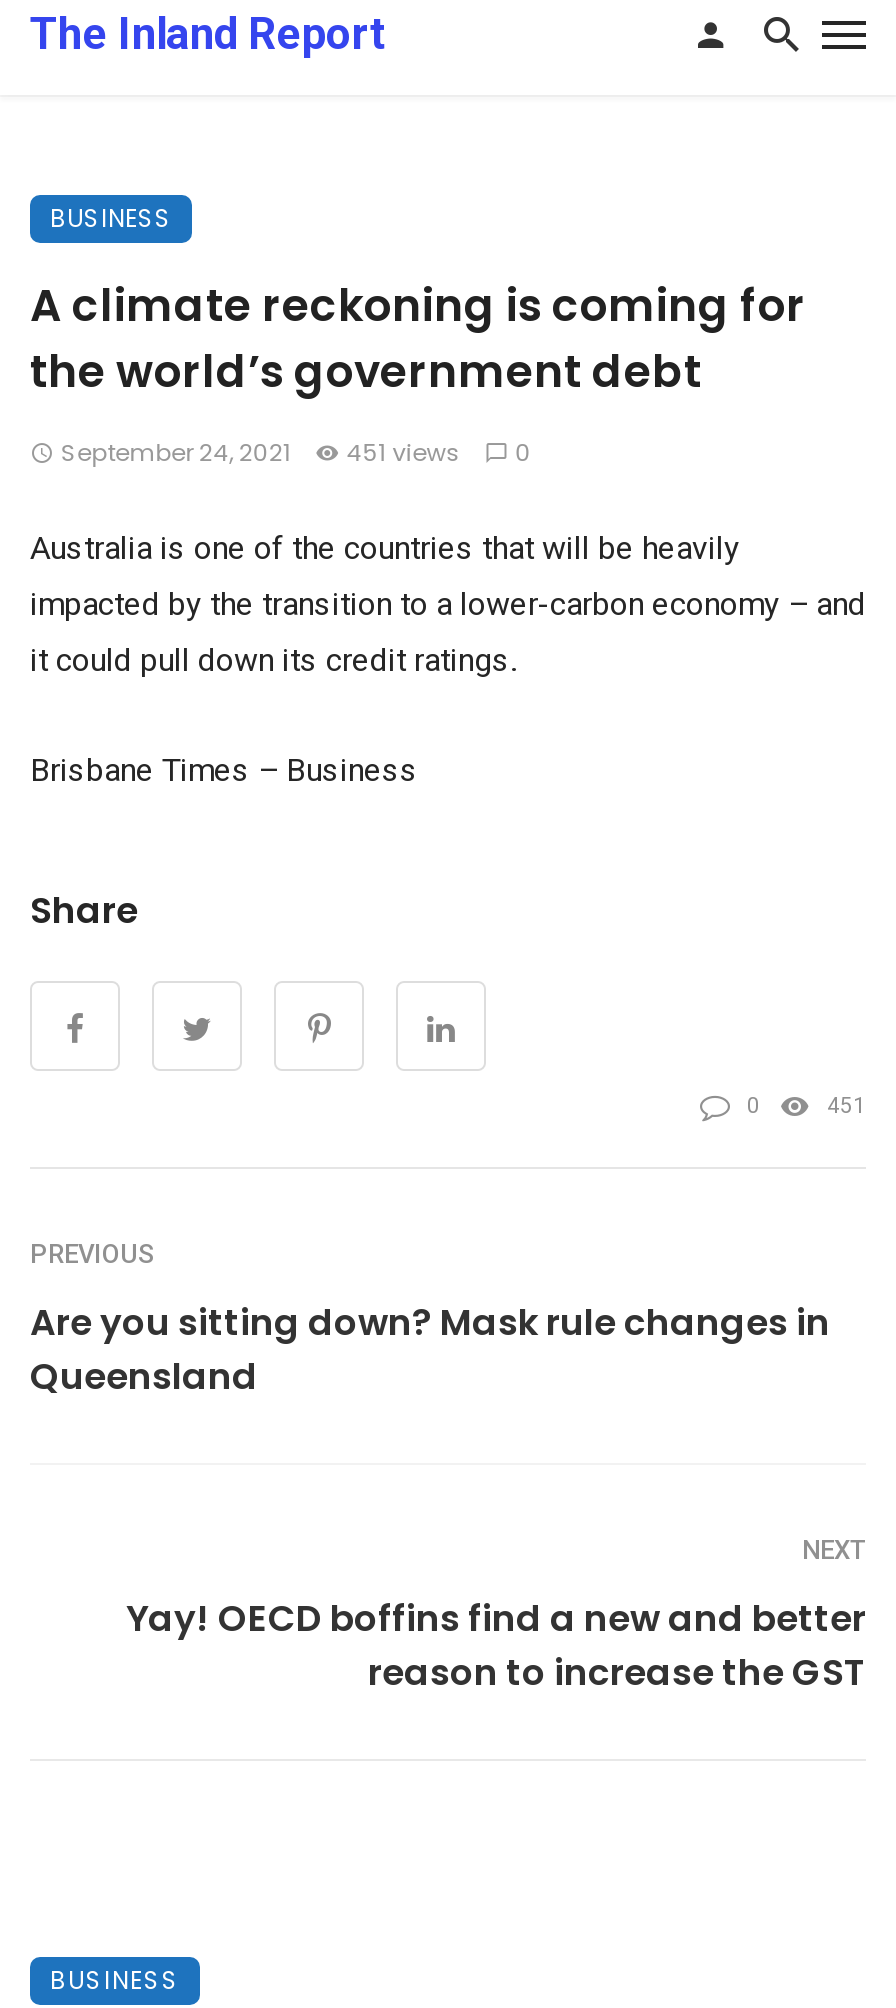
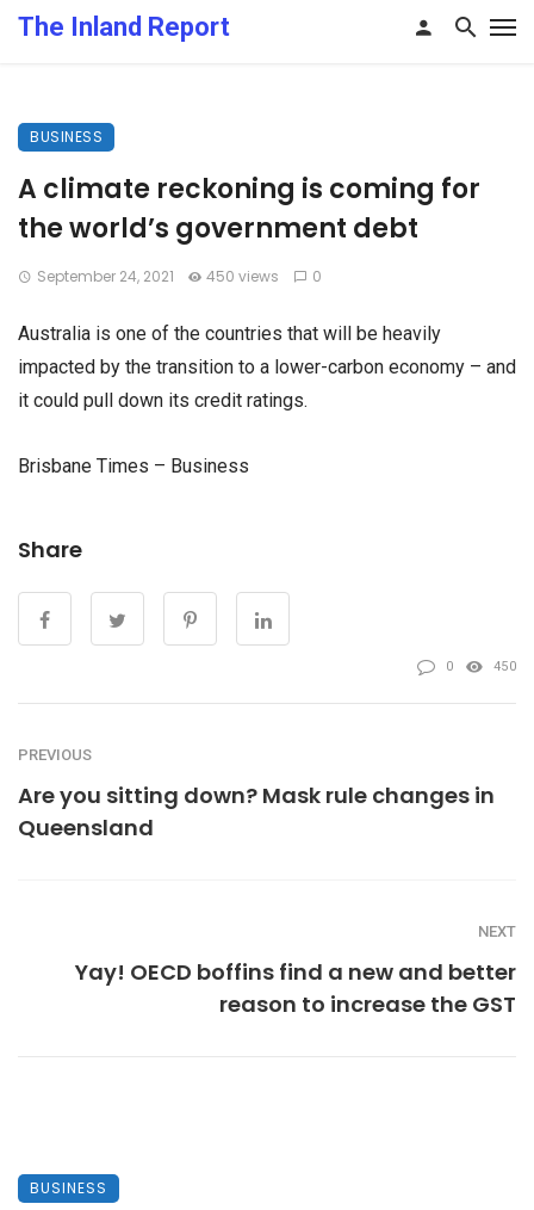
- September 24, 2021 451 views 0
+ September 24, 2021 450 views 0

- 451
+ 450
